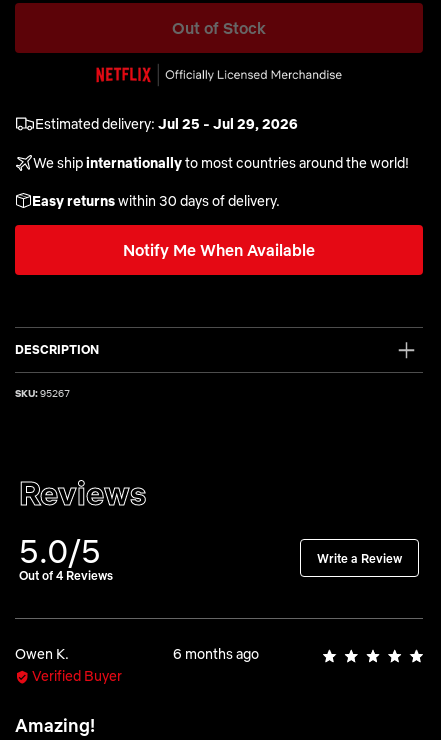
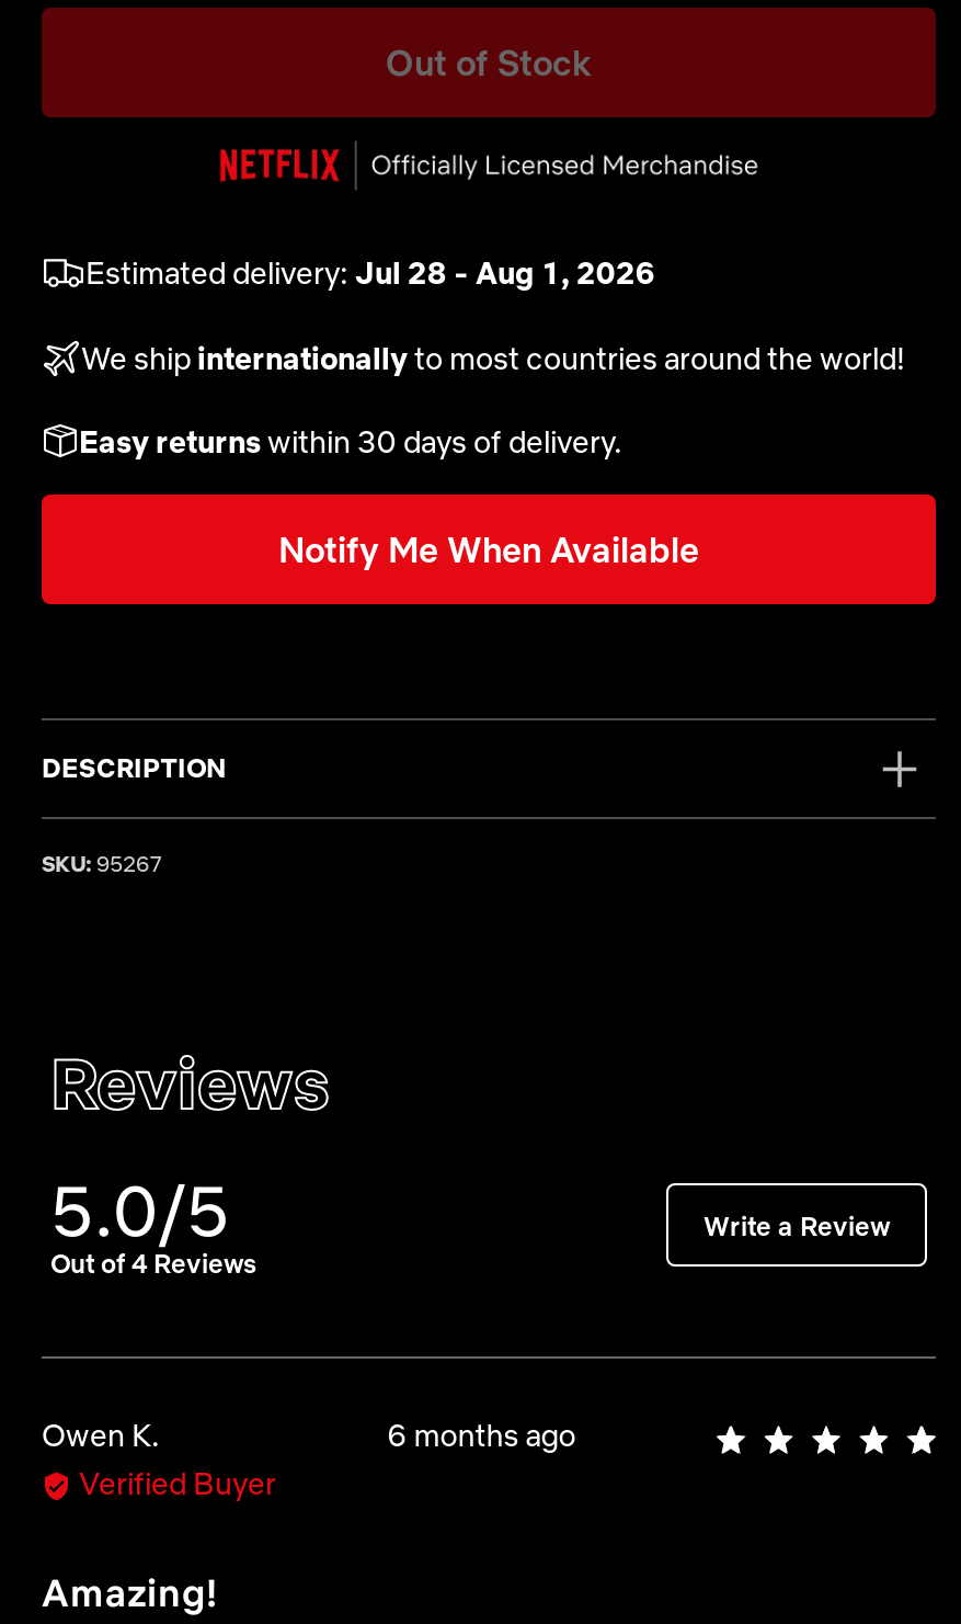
- Estimated delivery: Jul 25 - Jul 29, 2026
+ Estimated delivery: Jul 28 - Aug 1, 2026
